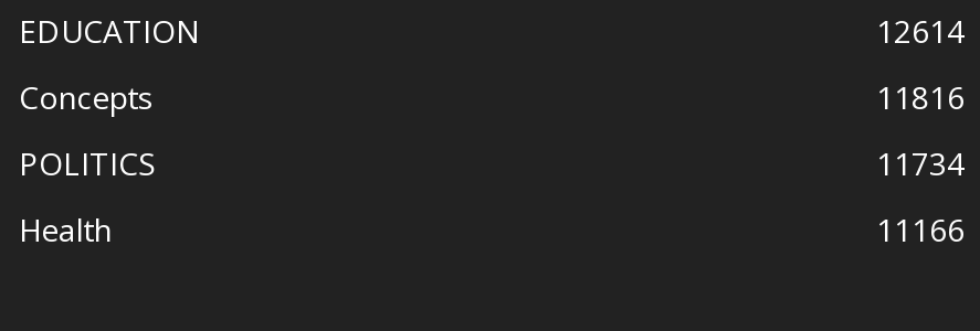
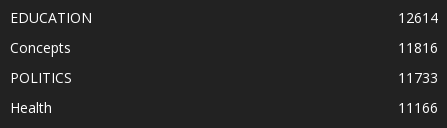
- 11734
+ 11733
